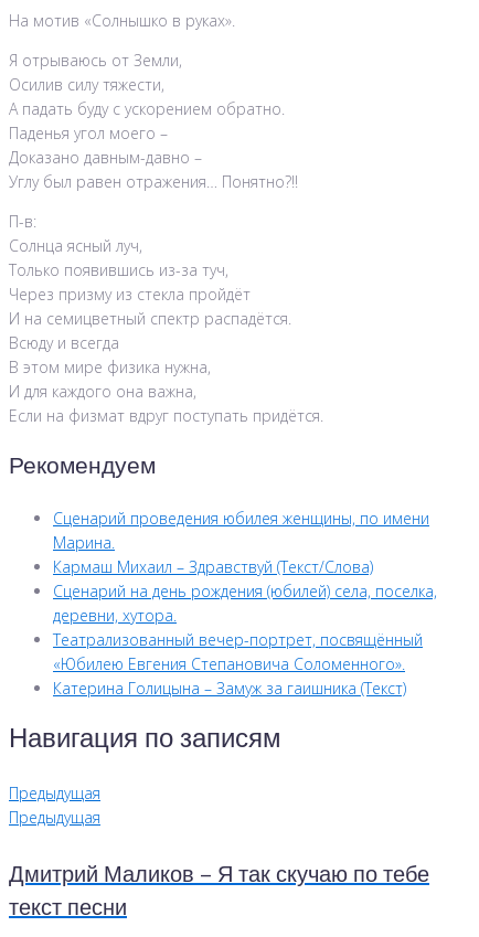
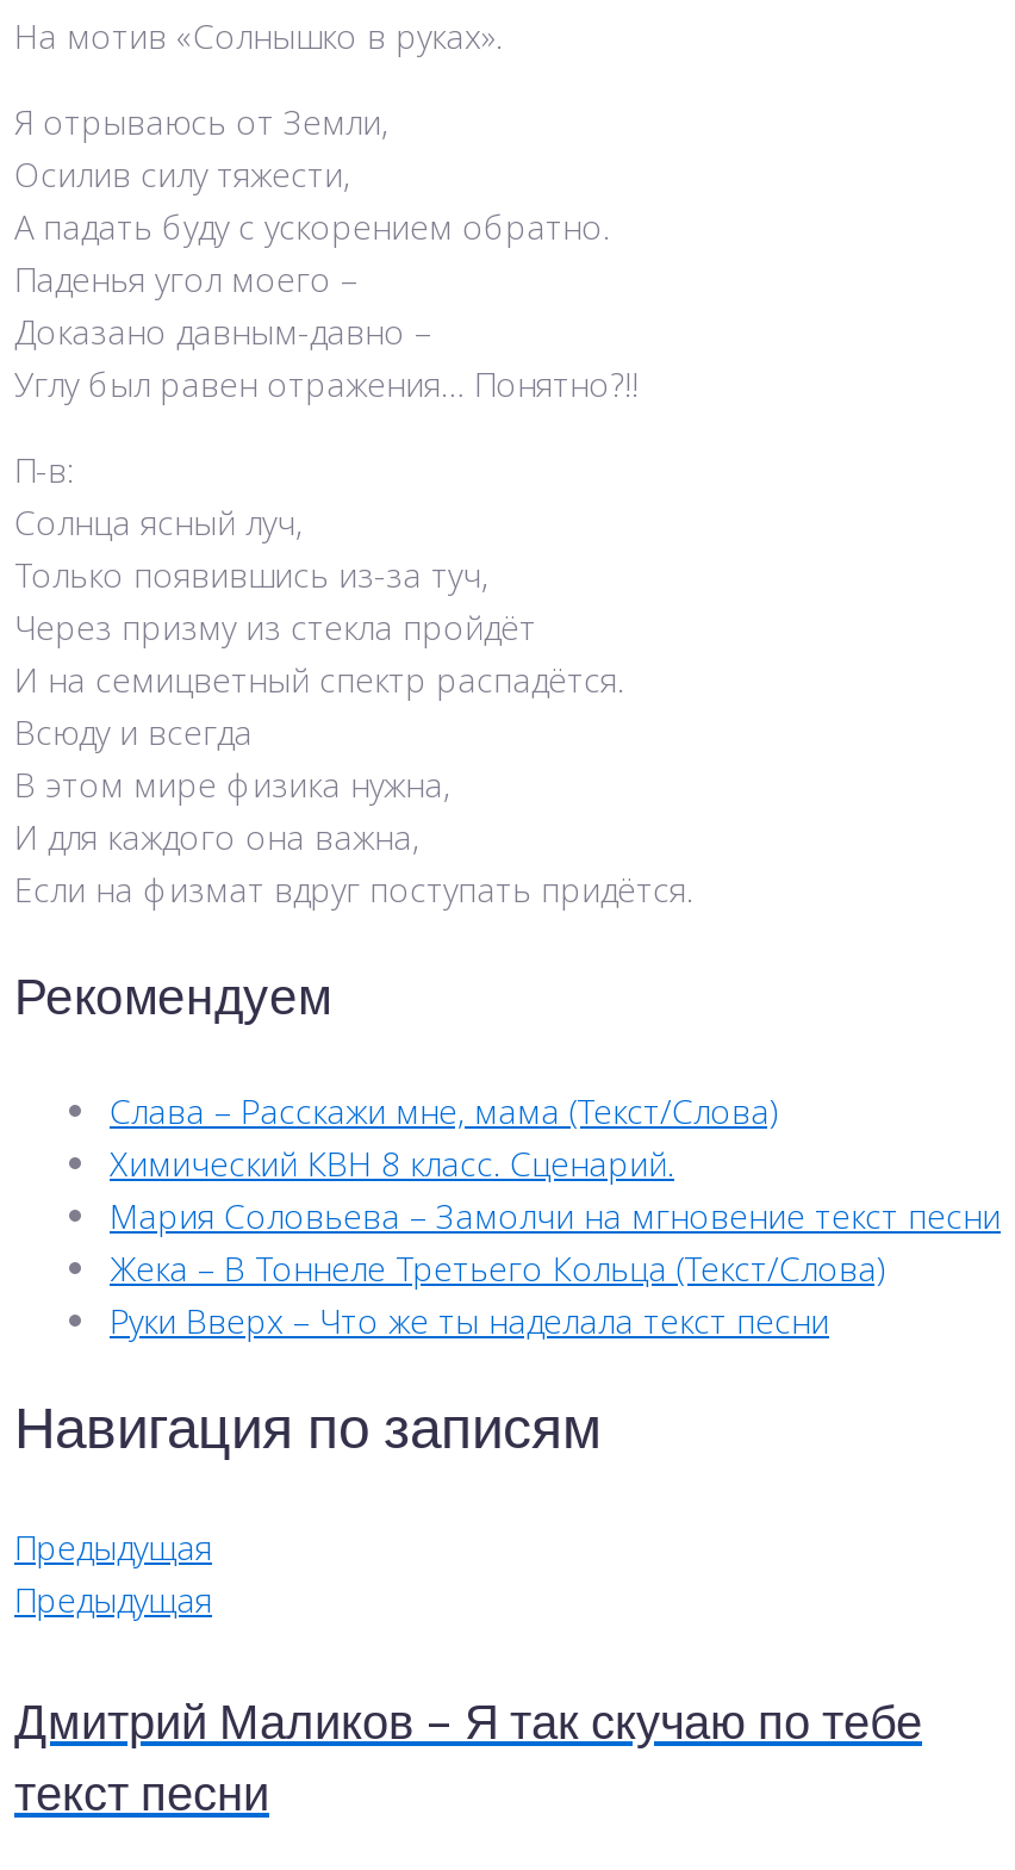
- Сценарий проведения юбилея женщины, по имени
- Марина.
- Кармаш Михаил – Здравствуй (Текст/Слова)
- Сценарий на день рождения (юбилей) села, поселка,
- деревни, хутора.
- Театрализованный вечер-портрет, посвящённый
- «Юбилею Евгения Степановича Соломенного».
- Катерина Голицына – Замуж за гаишника (Текст)
+ Слава – Расскажи мне, мама (Текст/Слова)
+ Химический КВН 8 класс. Сценарий.
+ Мария Соловьева – Замолчи на мгновение текст песни
+ Жека – В Тоннеле Третьего Кольца (Текст/Слова)
+ Руки Вверх – Что же ты наделала текст песни
